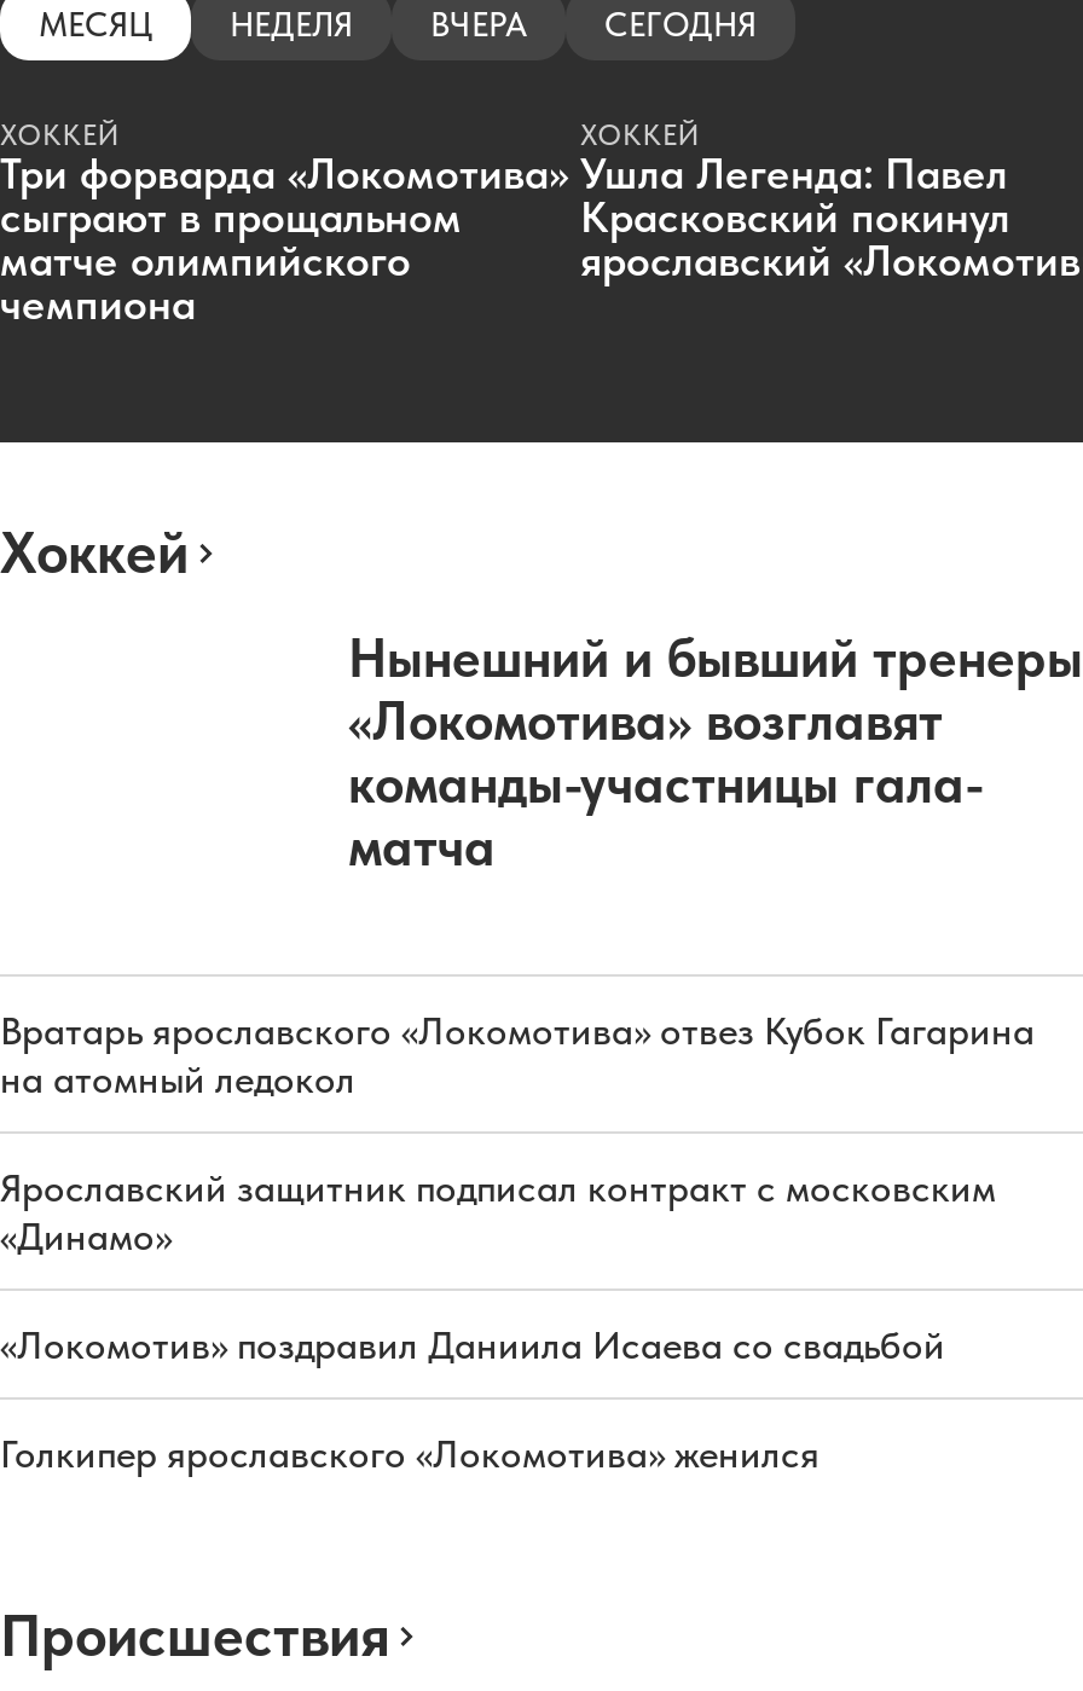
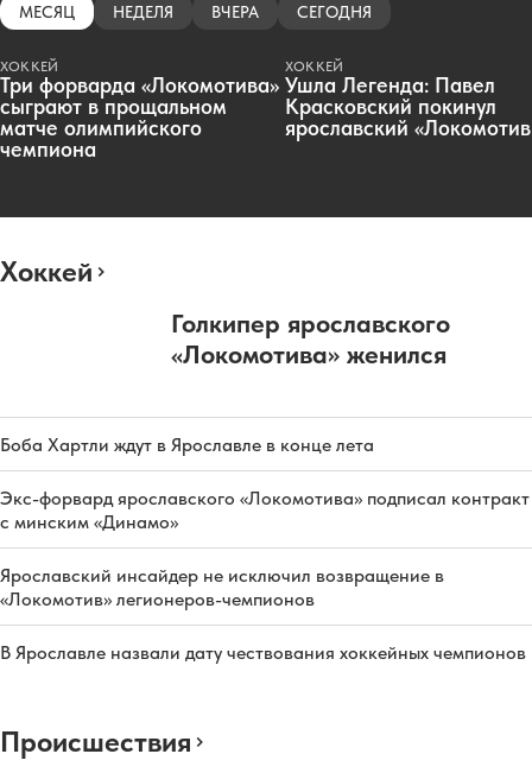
- Нынешний и бывший тренеры
- «Локомотива» возглавят
- команды-участницы гала-
- матча
+ Голкипер ярославского
+ «Локомотива» женился

- Вратарь ярославского «Локомотива» отвез Кубок Гагарина
- на атомный ледокол
+ Боба Хартли ждут в Ярославле в конце лета

- Ярославский защитник подписал контракт с московским
- «Динамо»
+ Экс-форвард ярославского «Локомотива» подписал контракт
+ с минским «Динамо»

- «Локомотив» поздравил Даниила Исаева со свадьбой
+ Ярославский инсайдер не исключил возвращение в
+ «Локомотив» легионеров-чемпионов

- Голкипер ярославского «Локомотива» женился
+ В Ярославле назвали дату чествования хоккейных чемпионов
